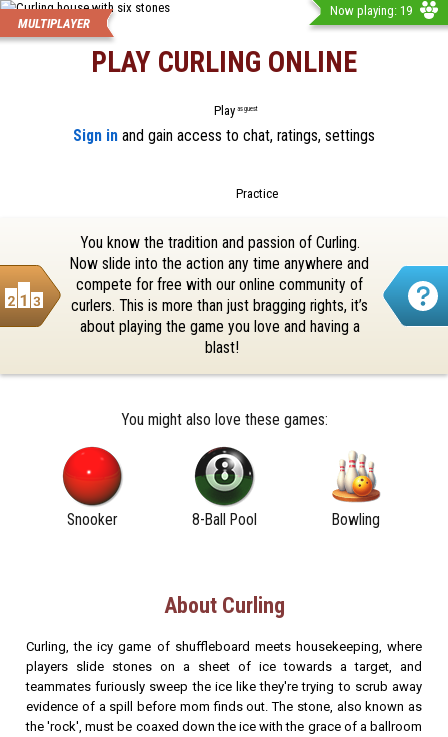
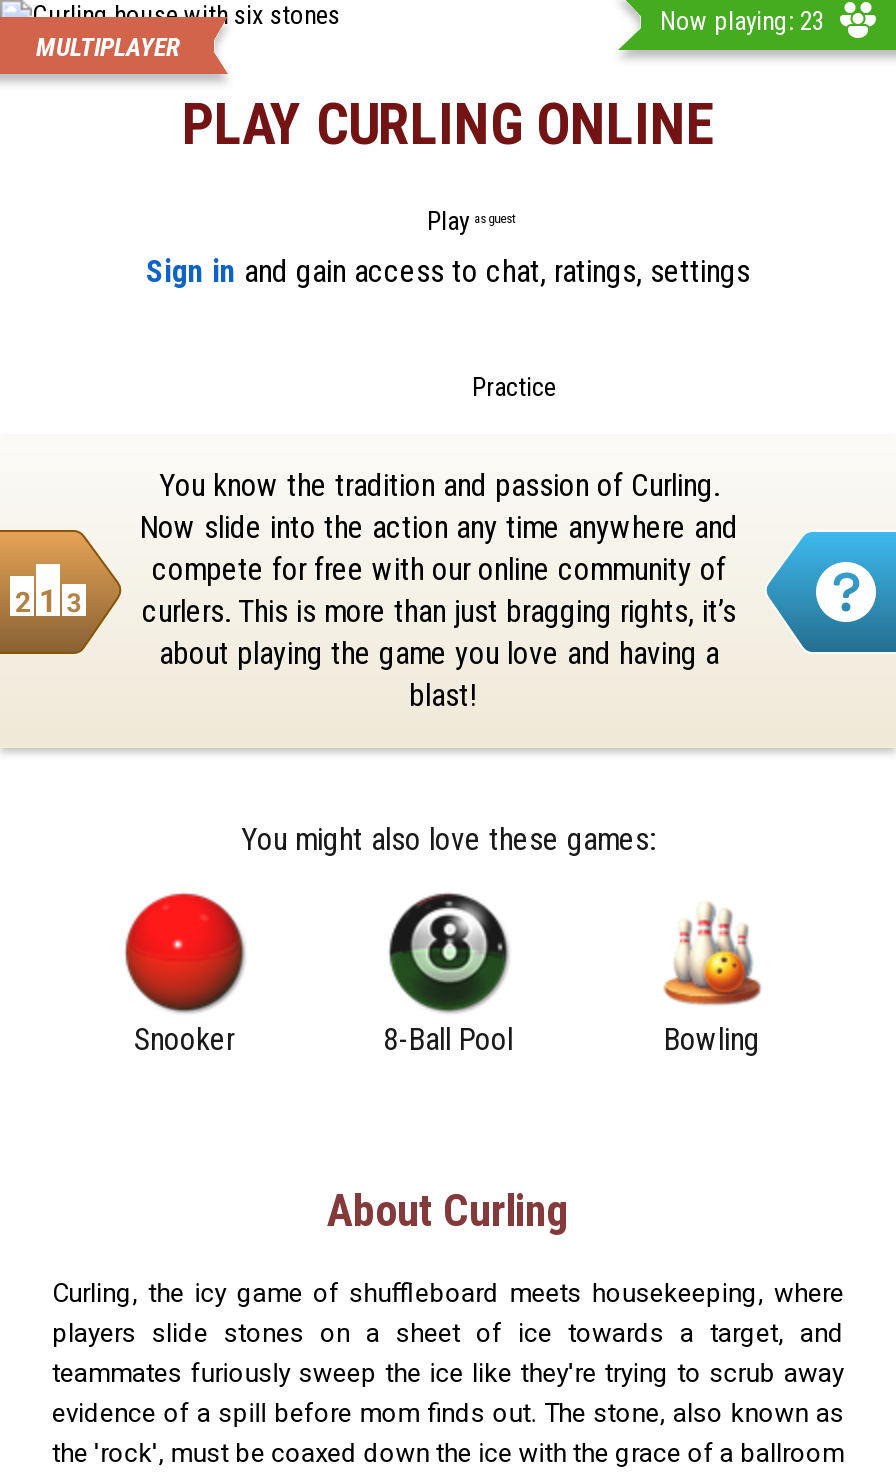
- Now playing: 19
+ Now playing: 23
